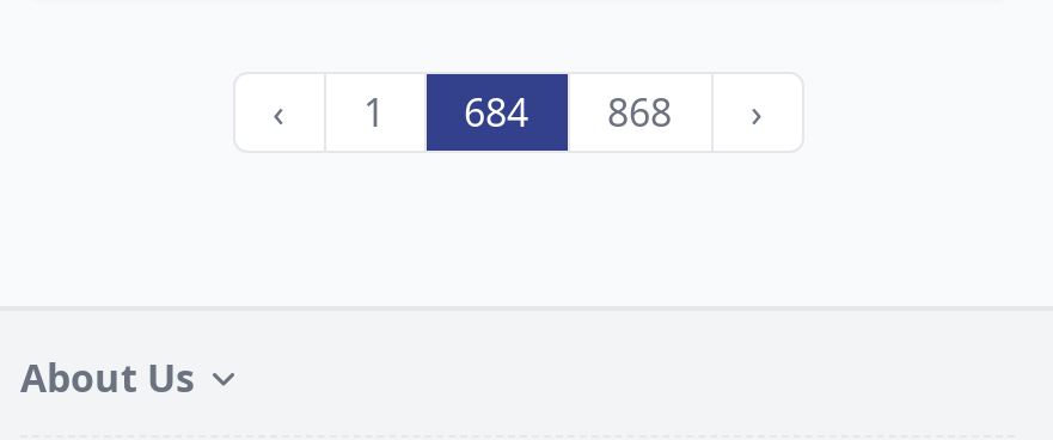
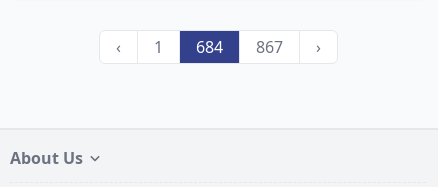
- 868
+ 867
